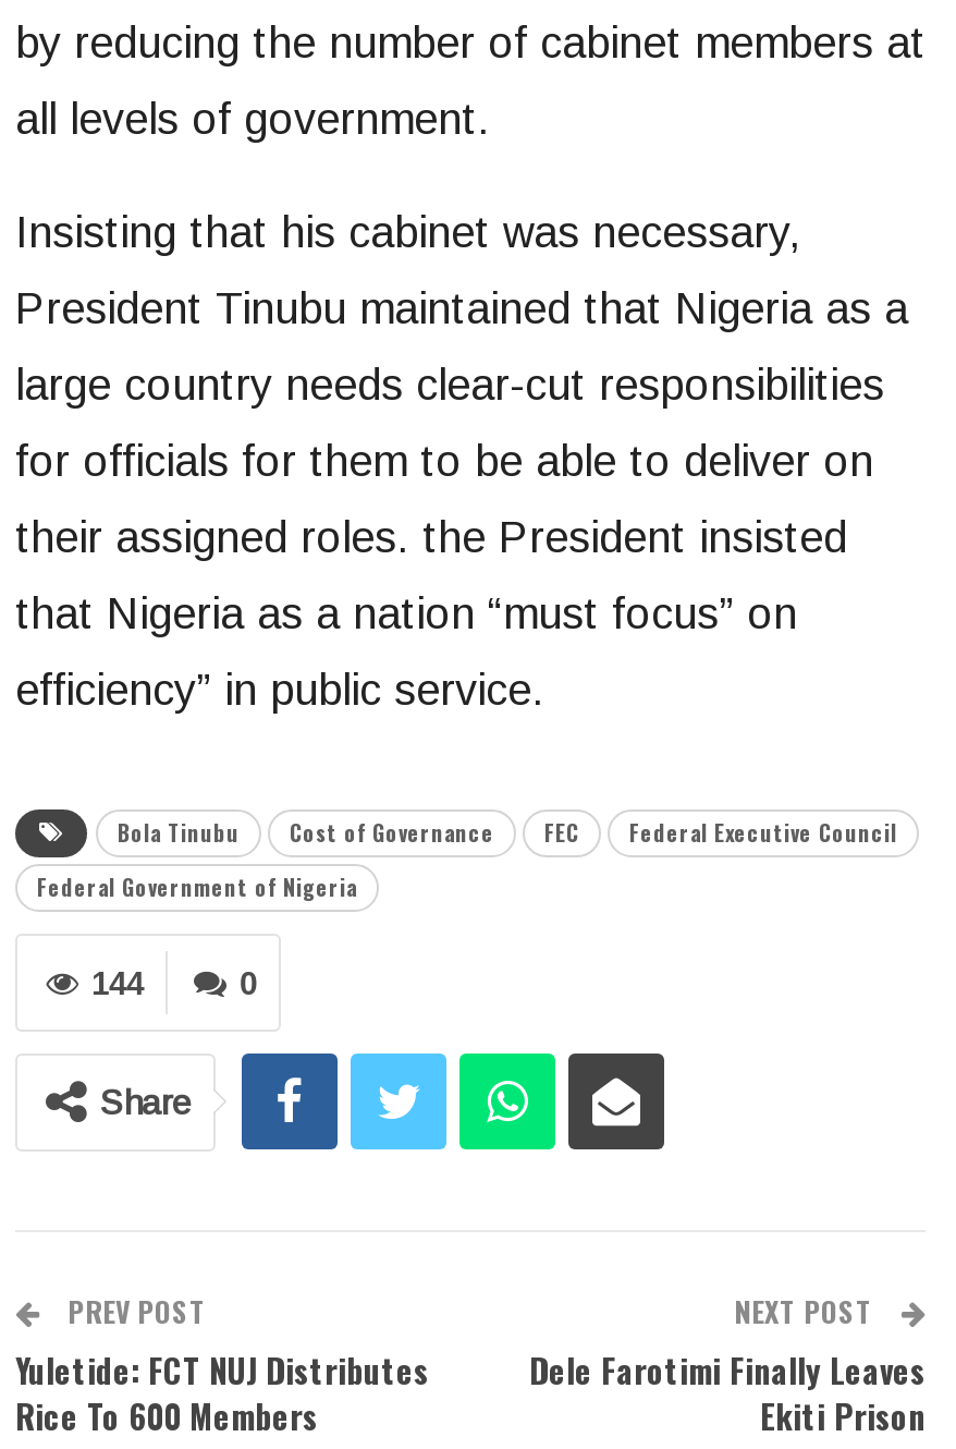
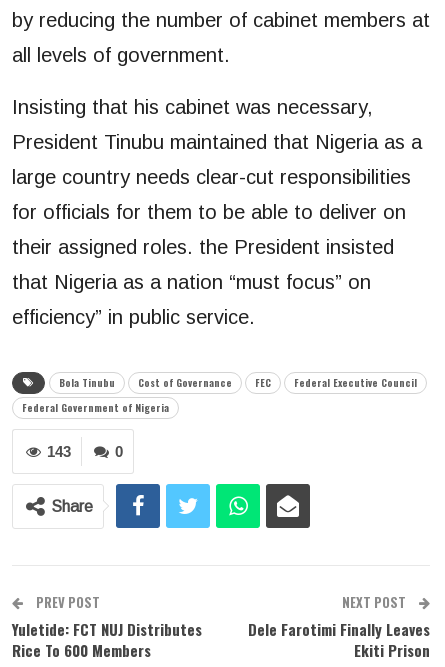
- 144
+ 143
